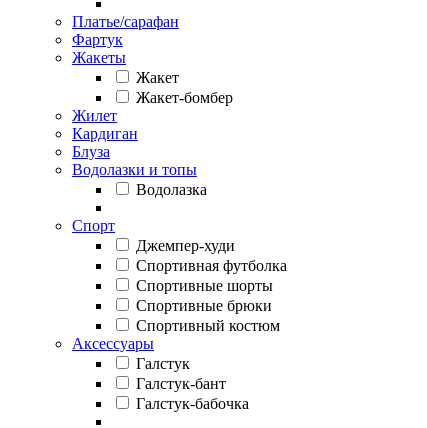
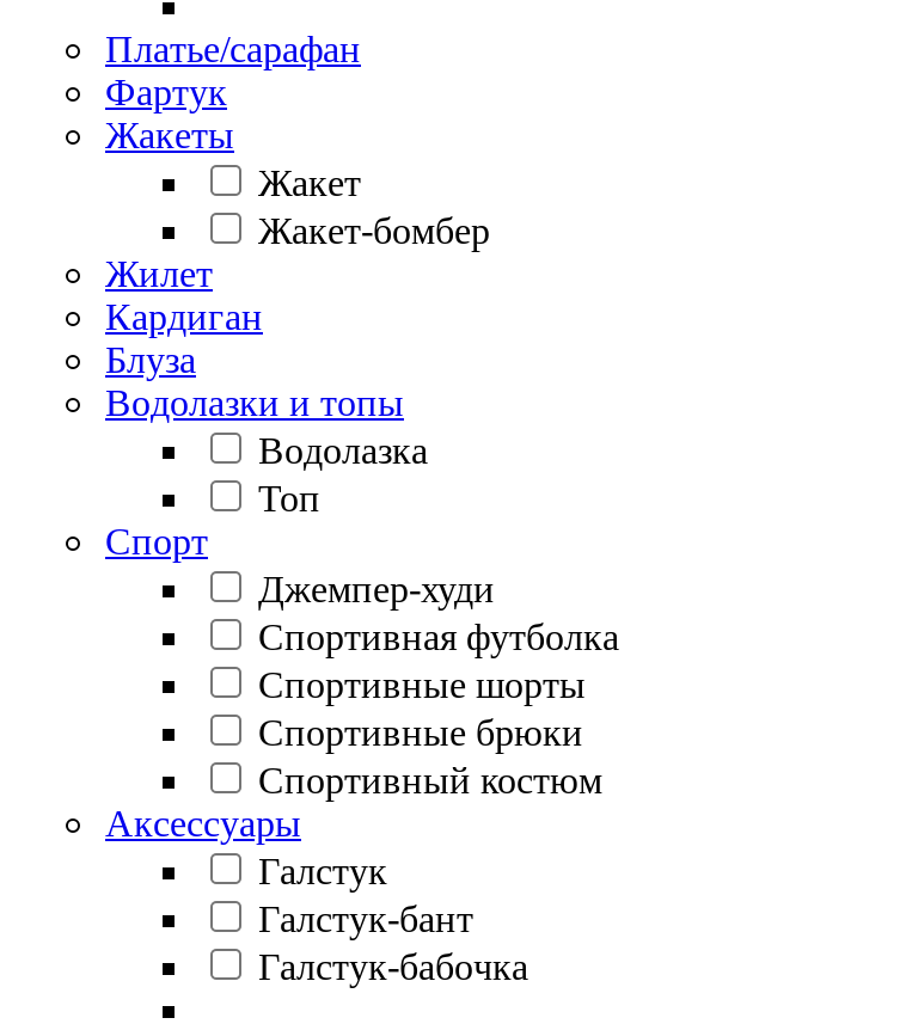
+ Топ
